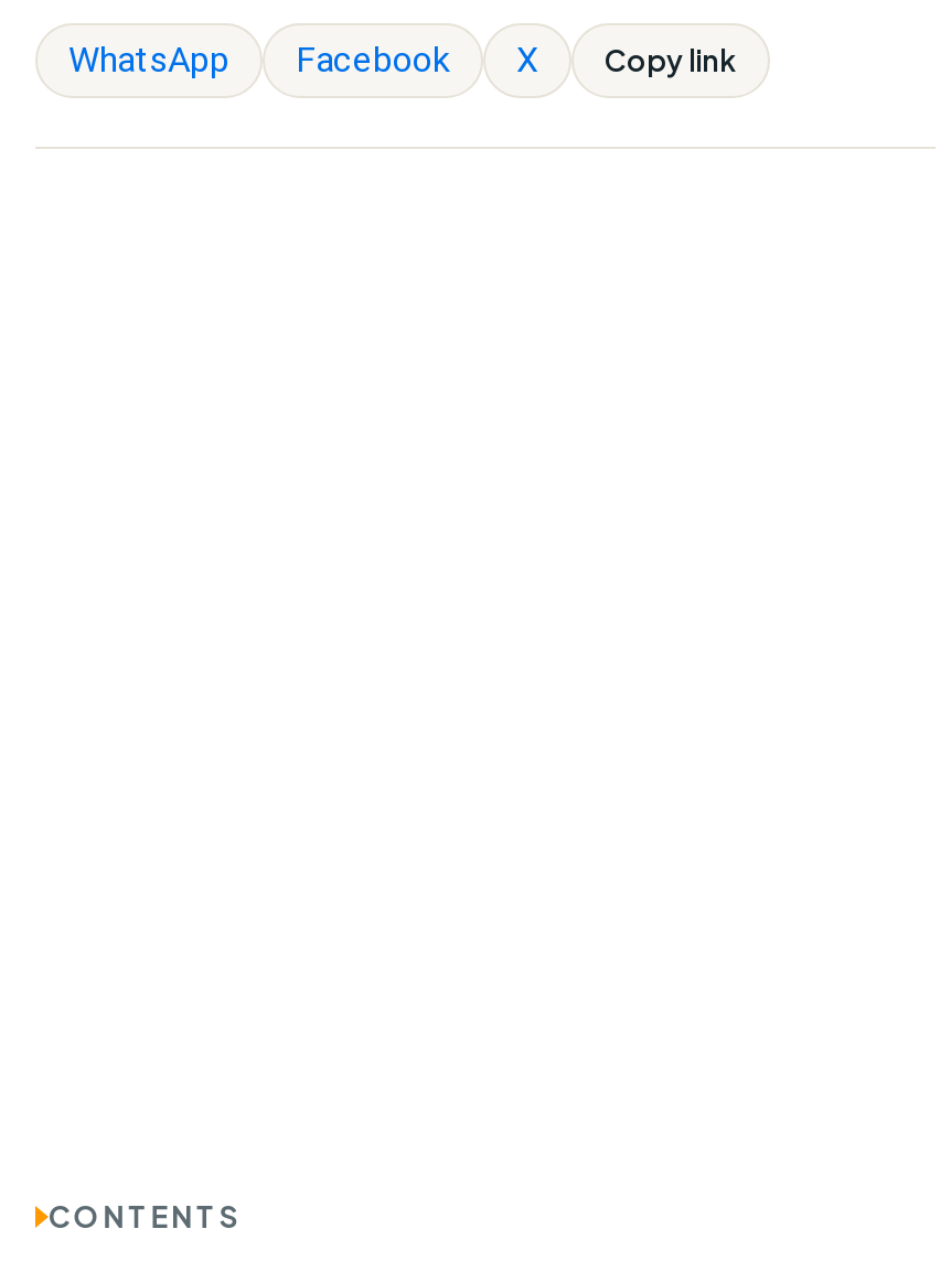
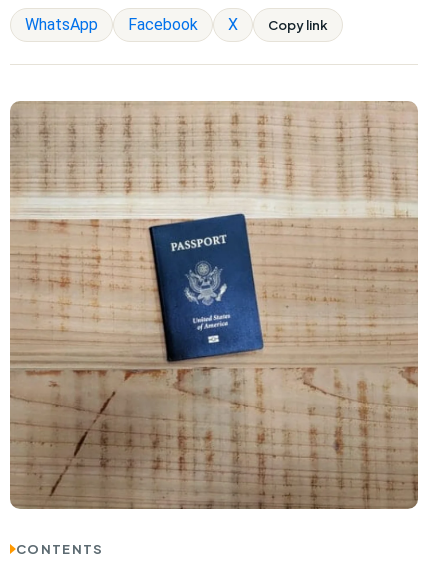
+ [image]
